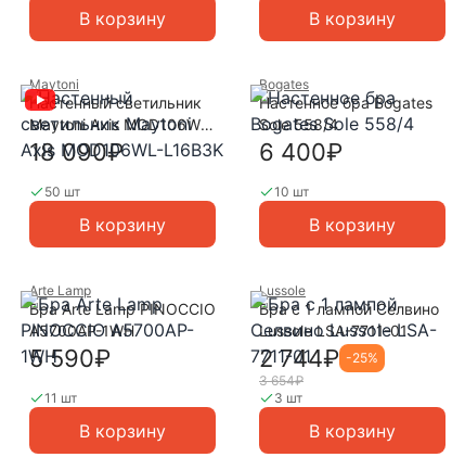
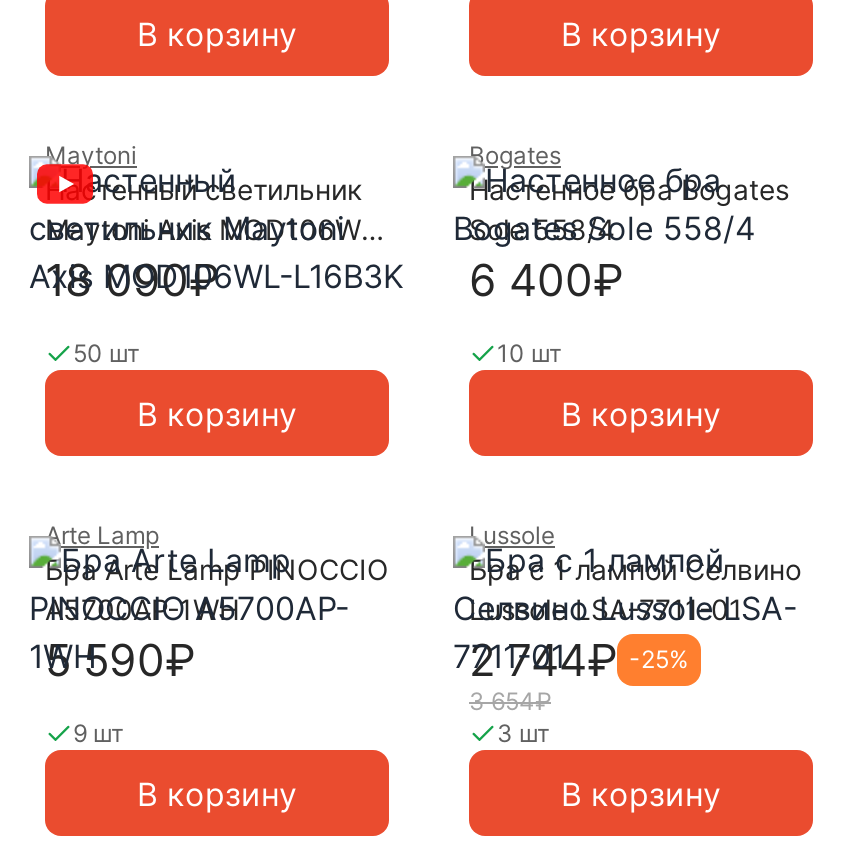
- 11 шт
+ 9 шт
